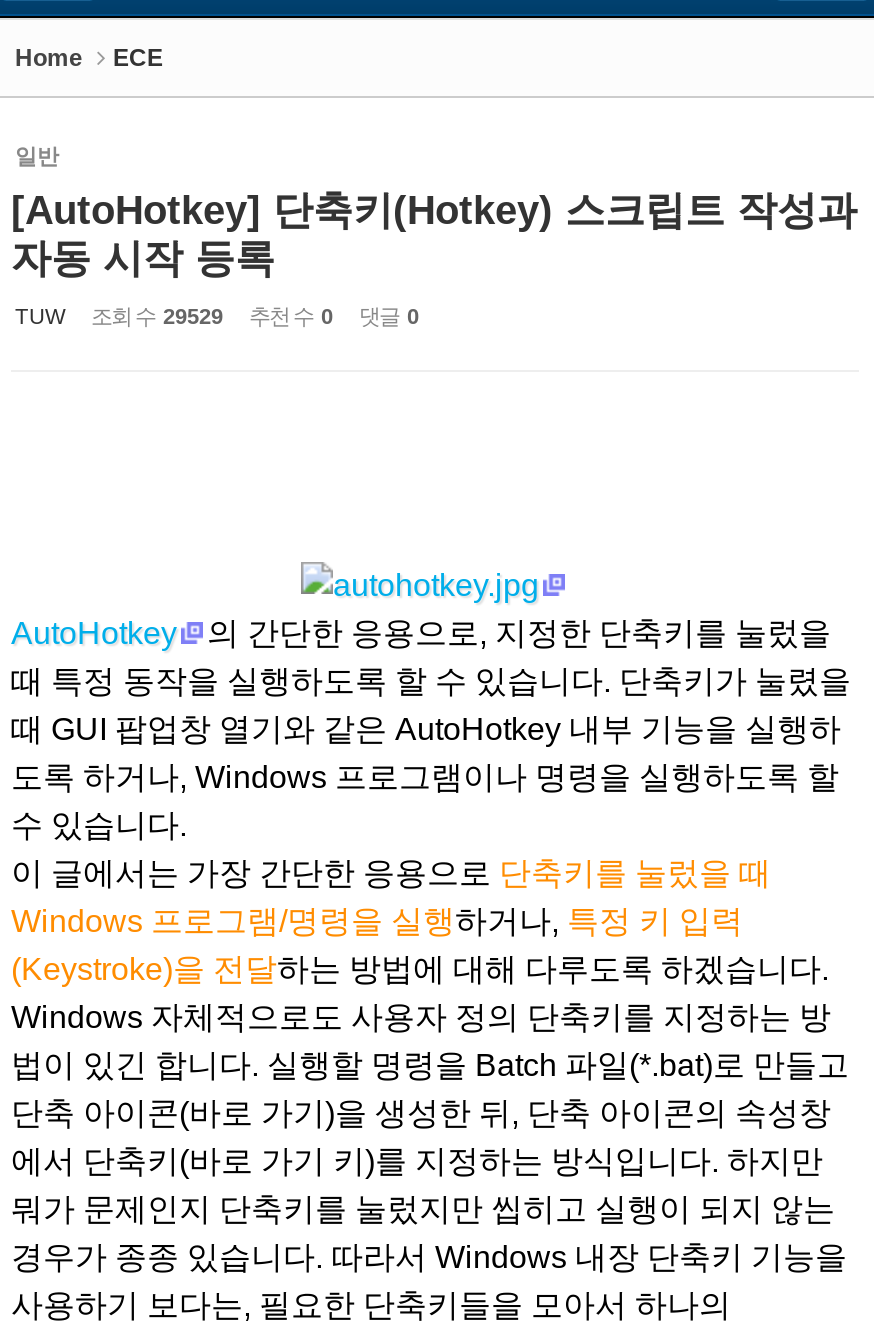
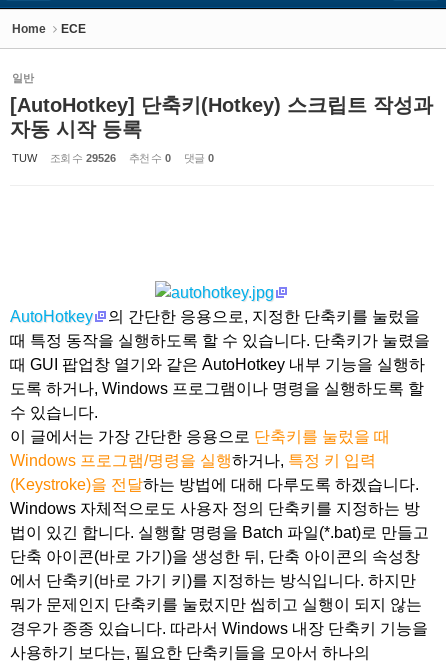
- TUW 조회 수 29529 추천 수 0 댓글 0
+ TUW 조회 수 29526 추천 수 0 댓글 0
